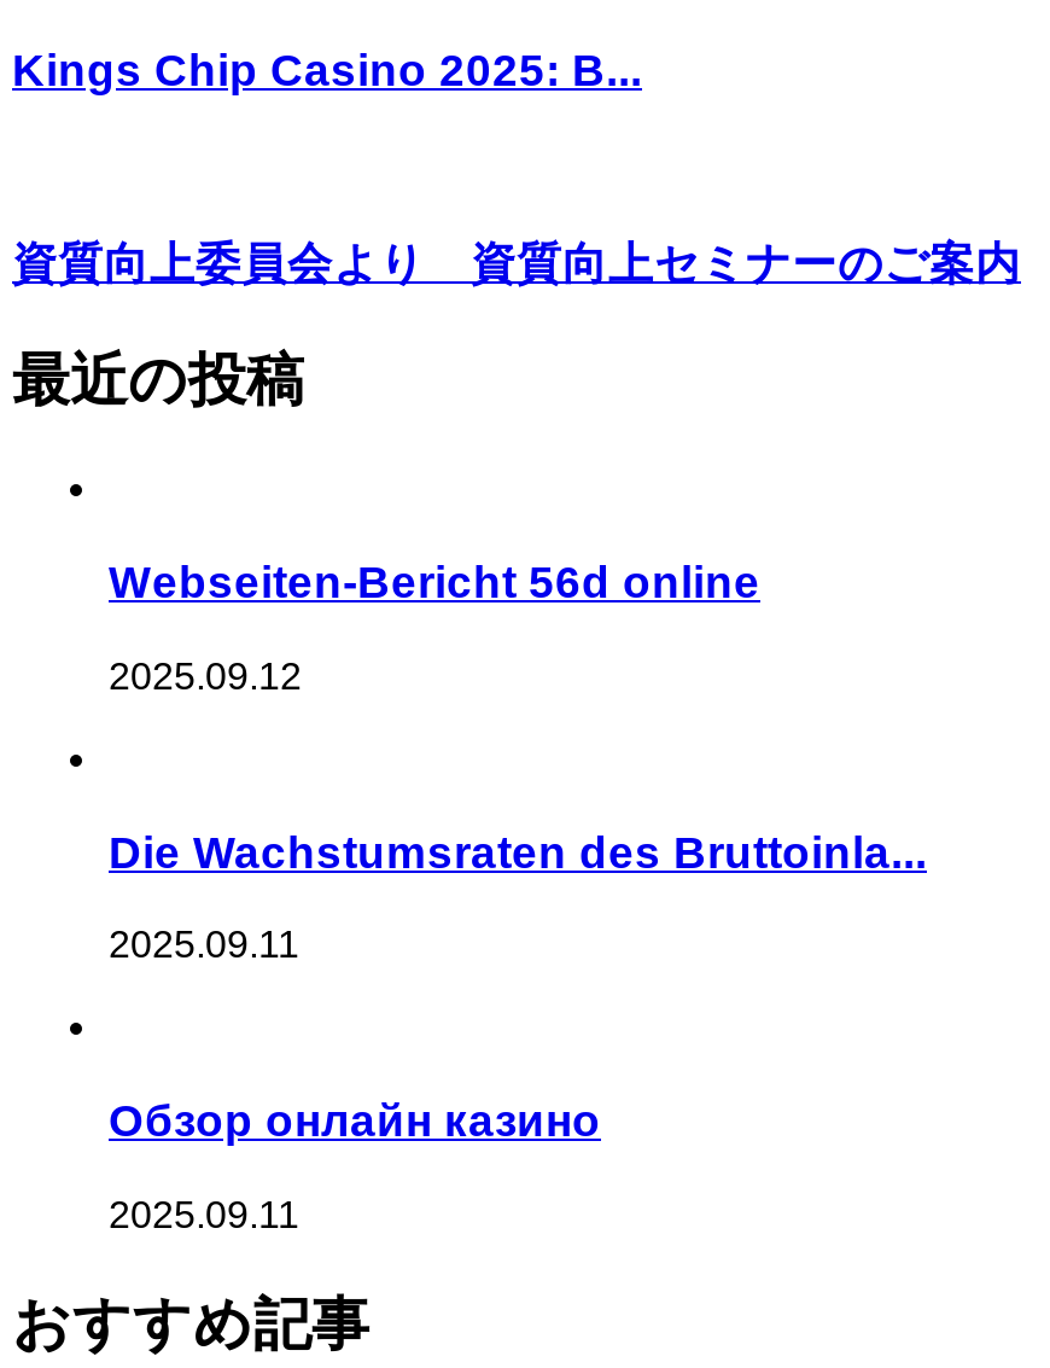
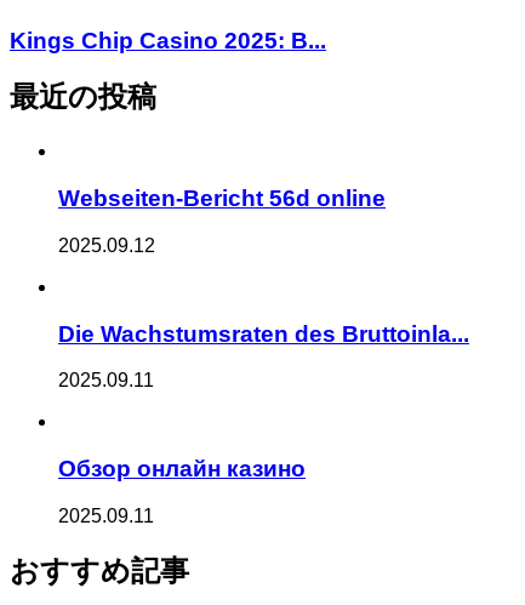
- 資質向上委員会より 資質向上セミナーのご案内
